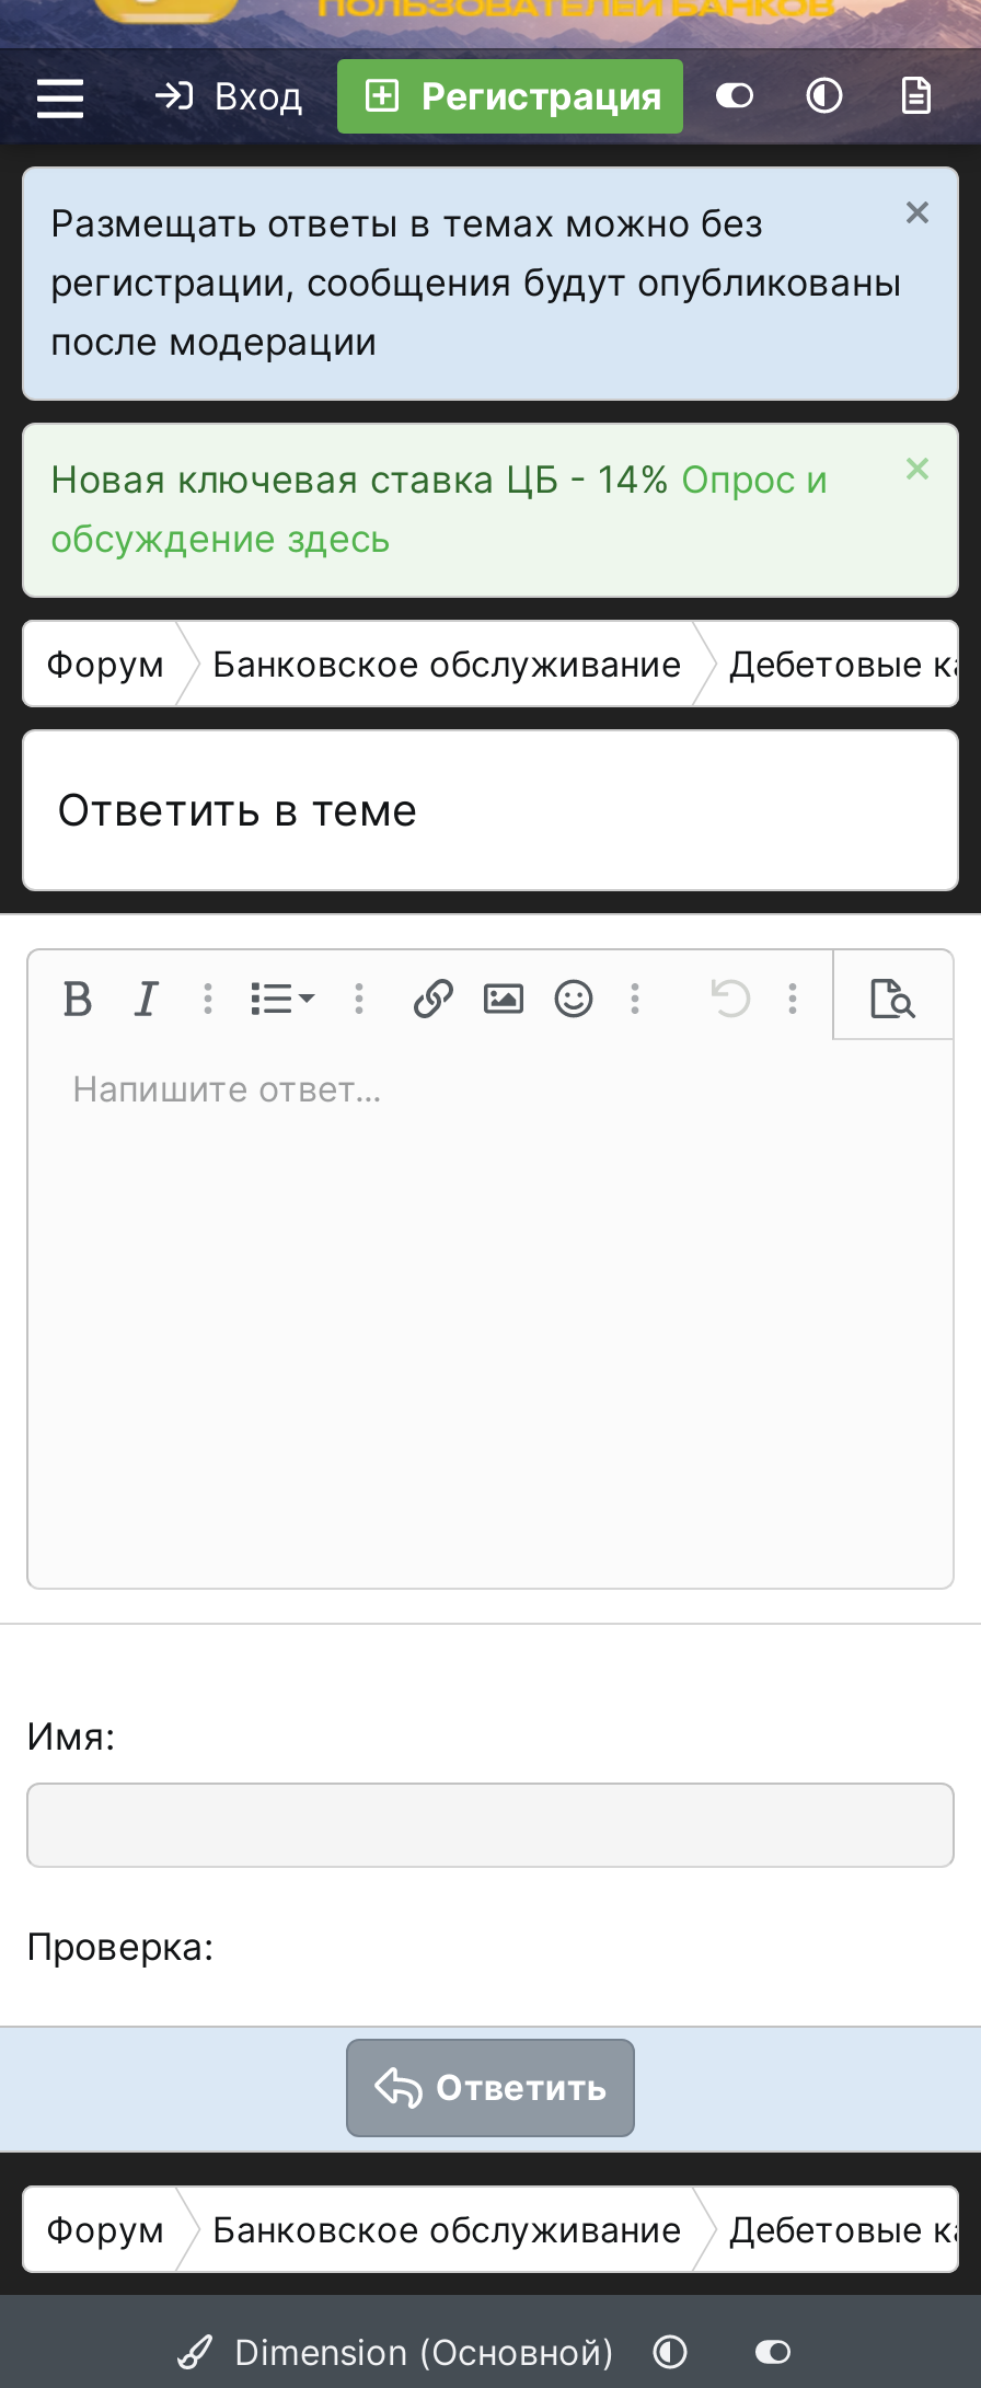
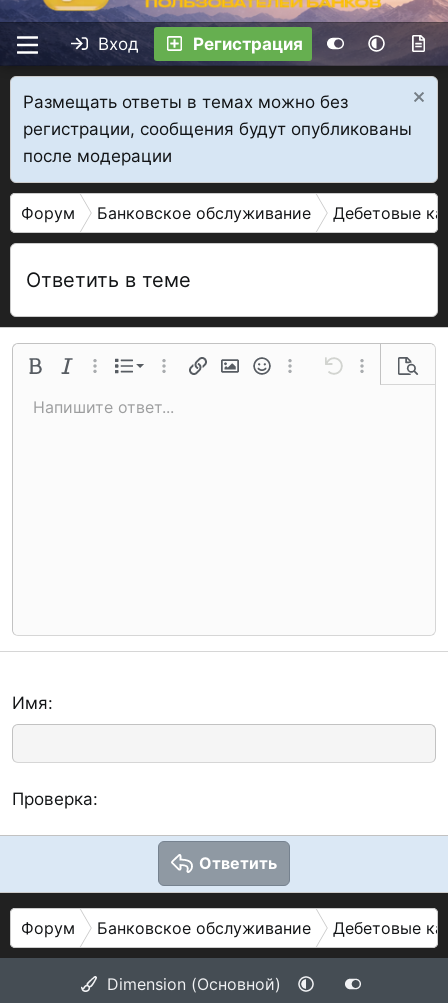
- Новая ключевая ставка ЦБ - 14% Опрос и
- обсуждение здесь
